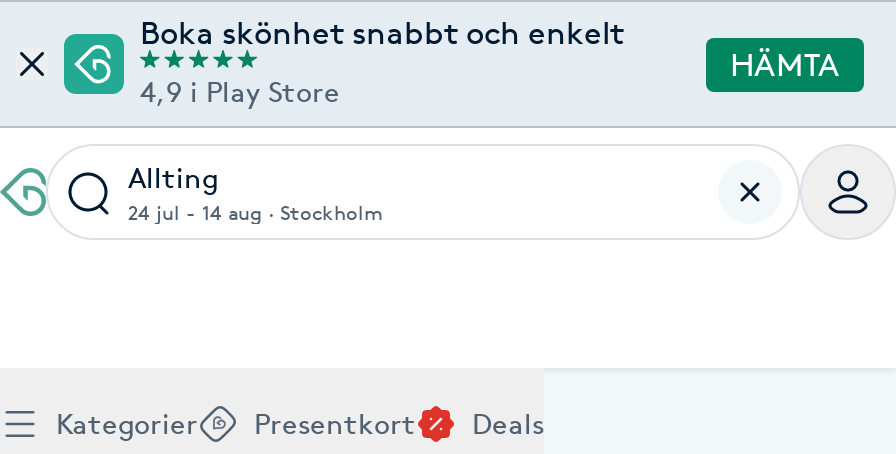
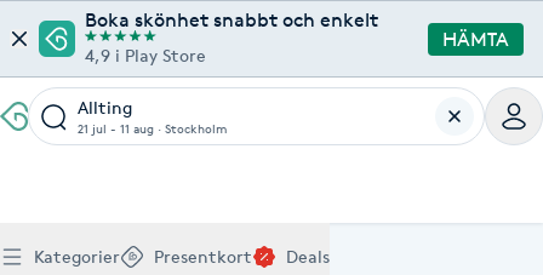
- 24 jul - 14 aug · Stockholm
+ 21 jul - 11 aug · Stockholm
